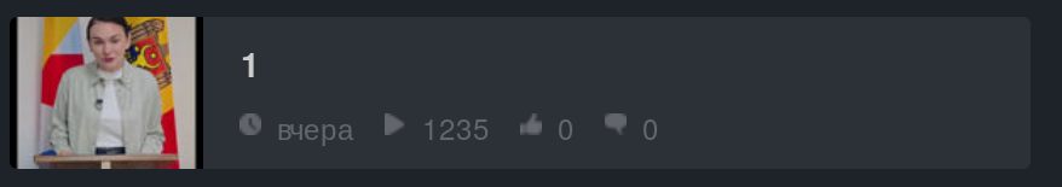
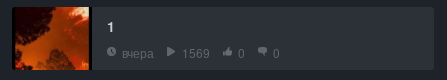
- [image]
- вчера 1235 0 0
+ [image]
+ вчера 1569 0 0
